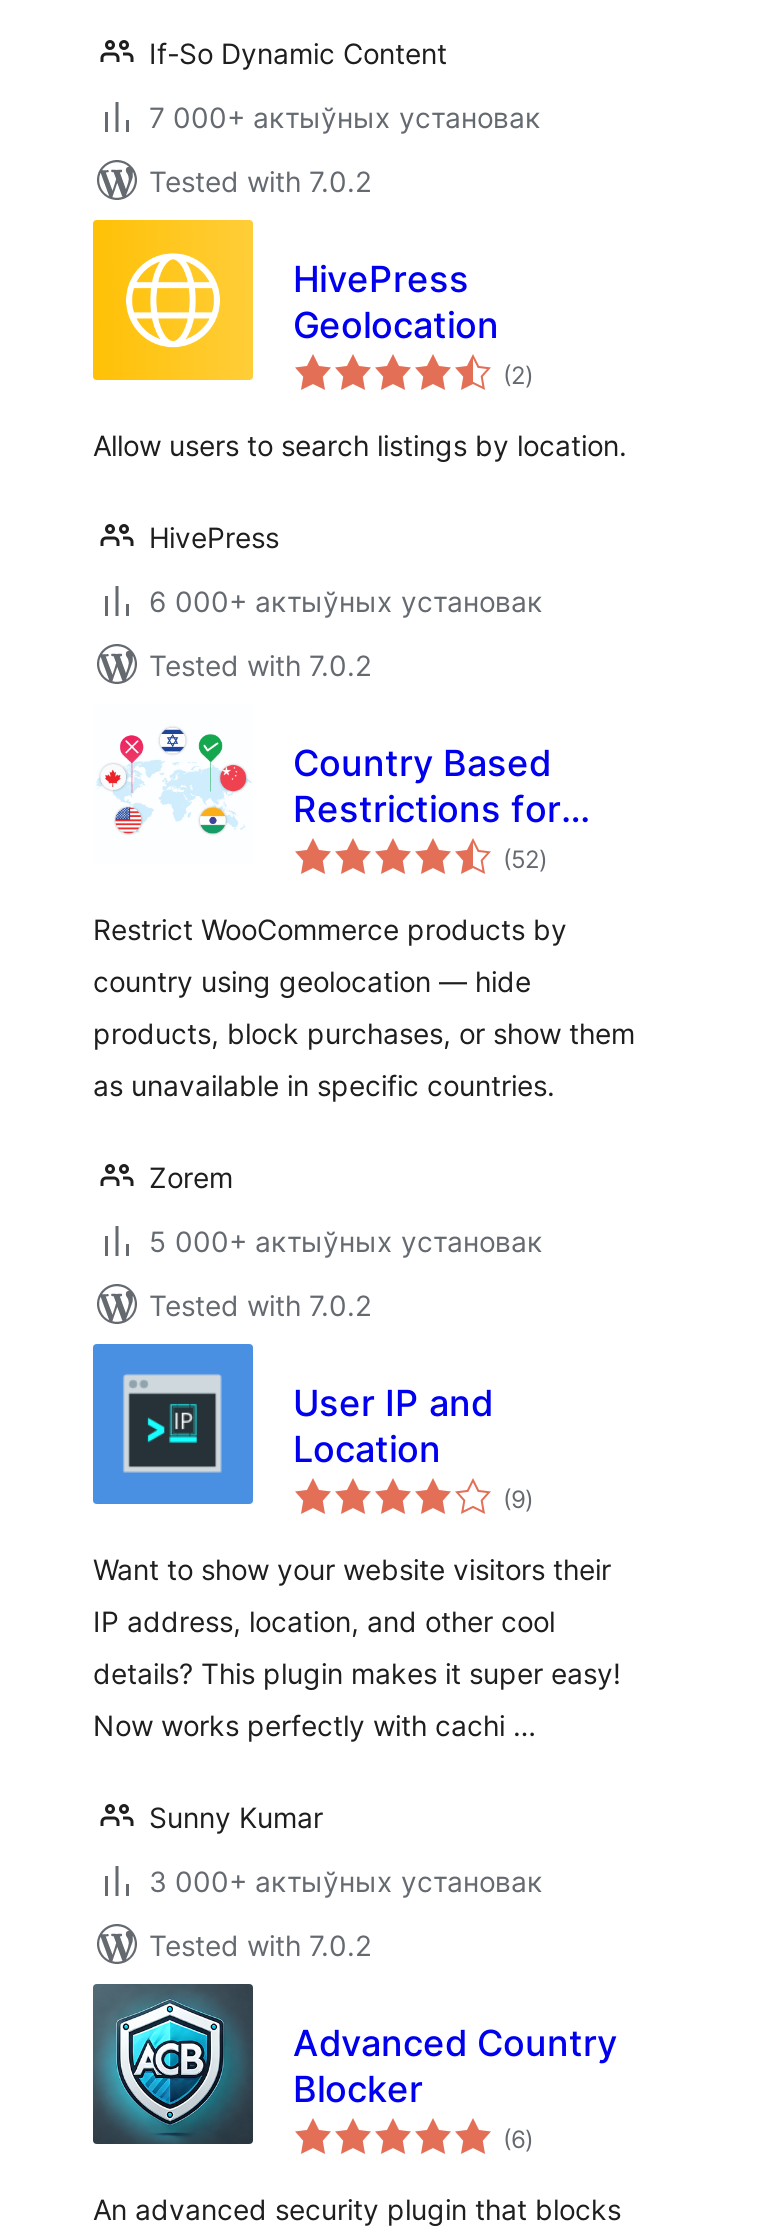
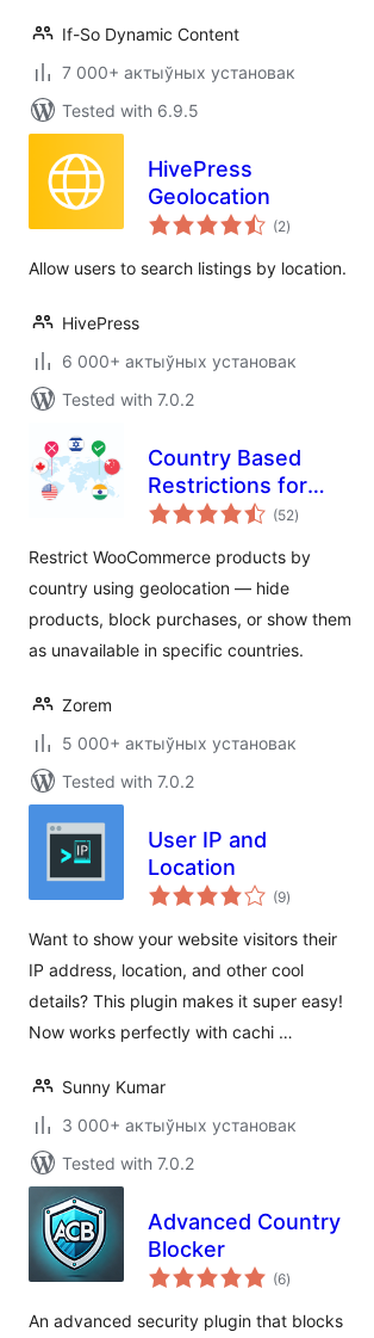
- Tested with 7.0.2
+ Tested with 6.9.5
